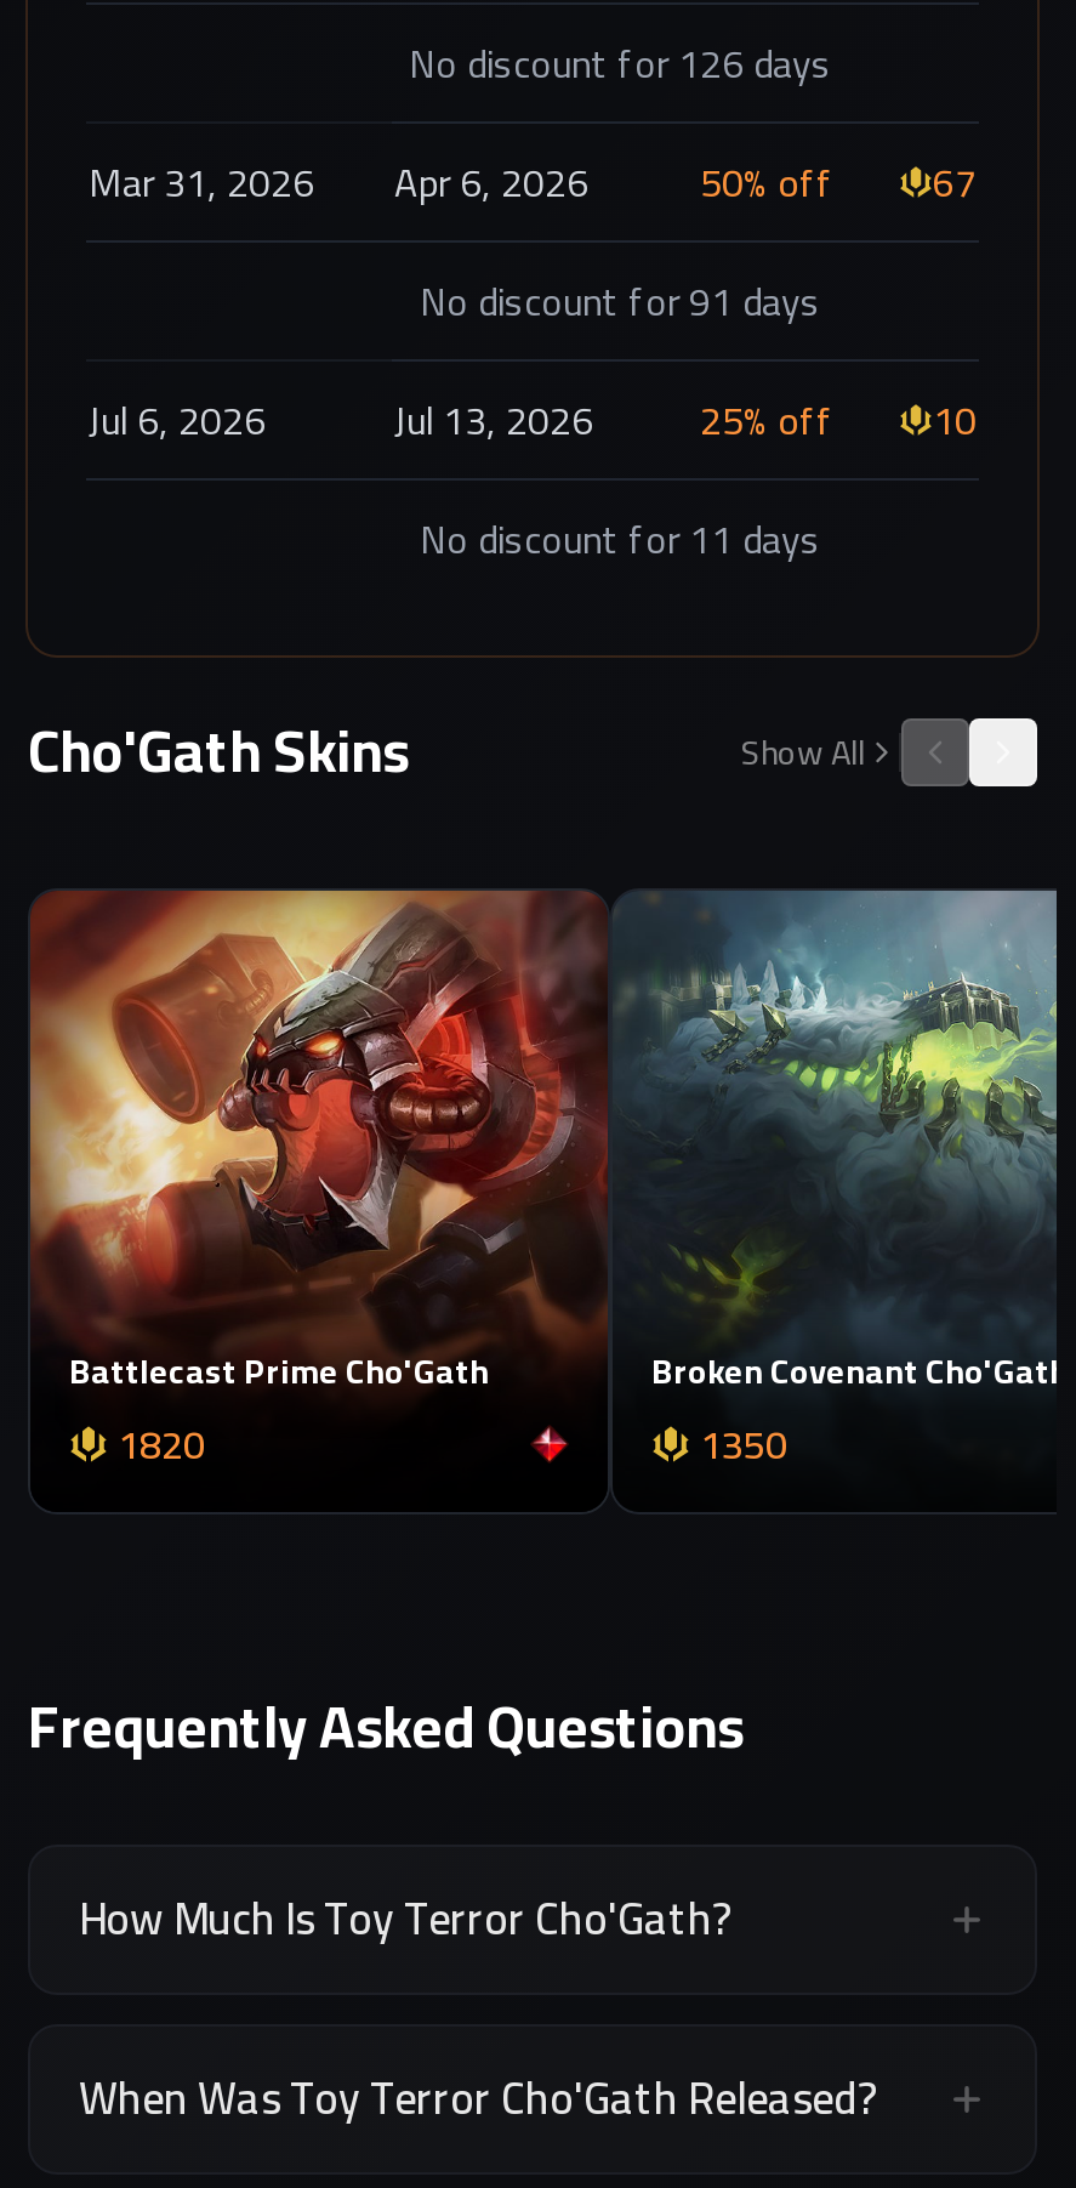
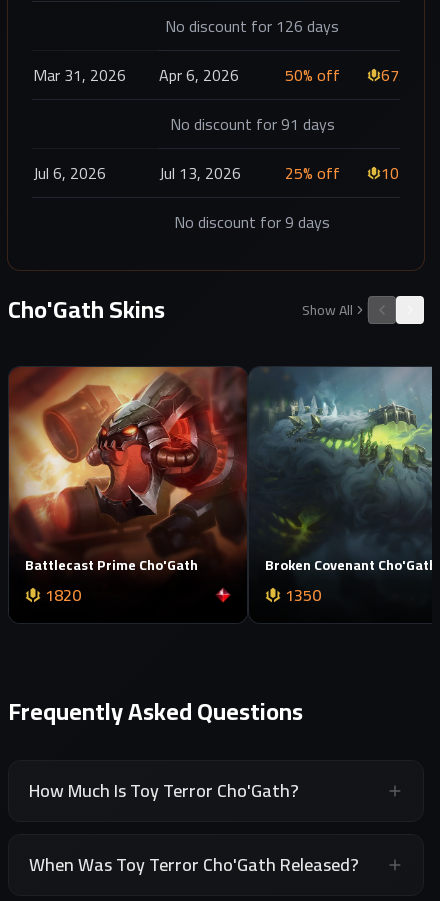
- No discount for 11 days
+ No discount for 9 days
